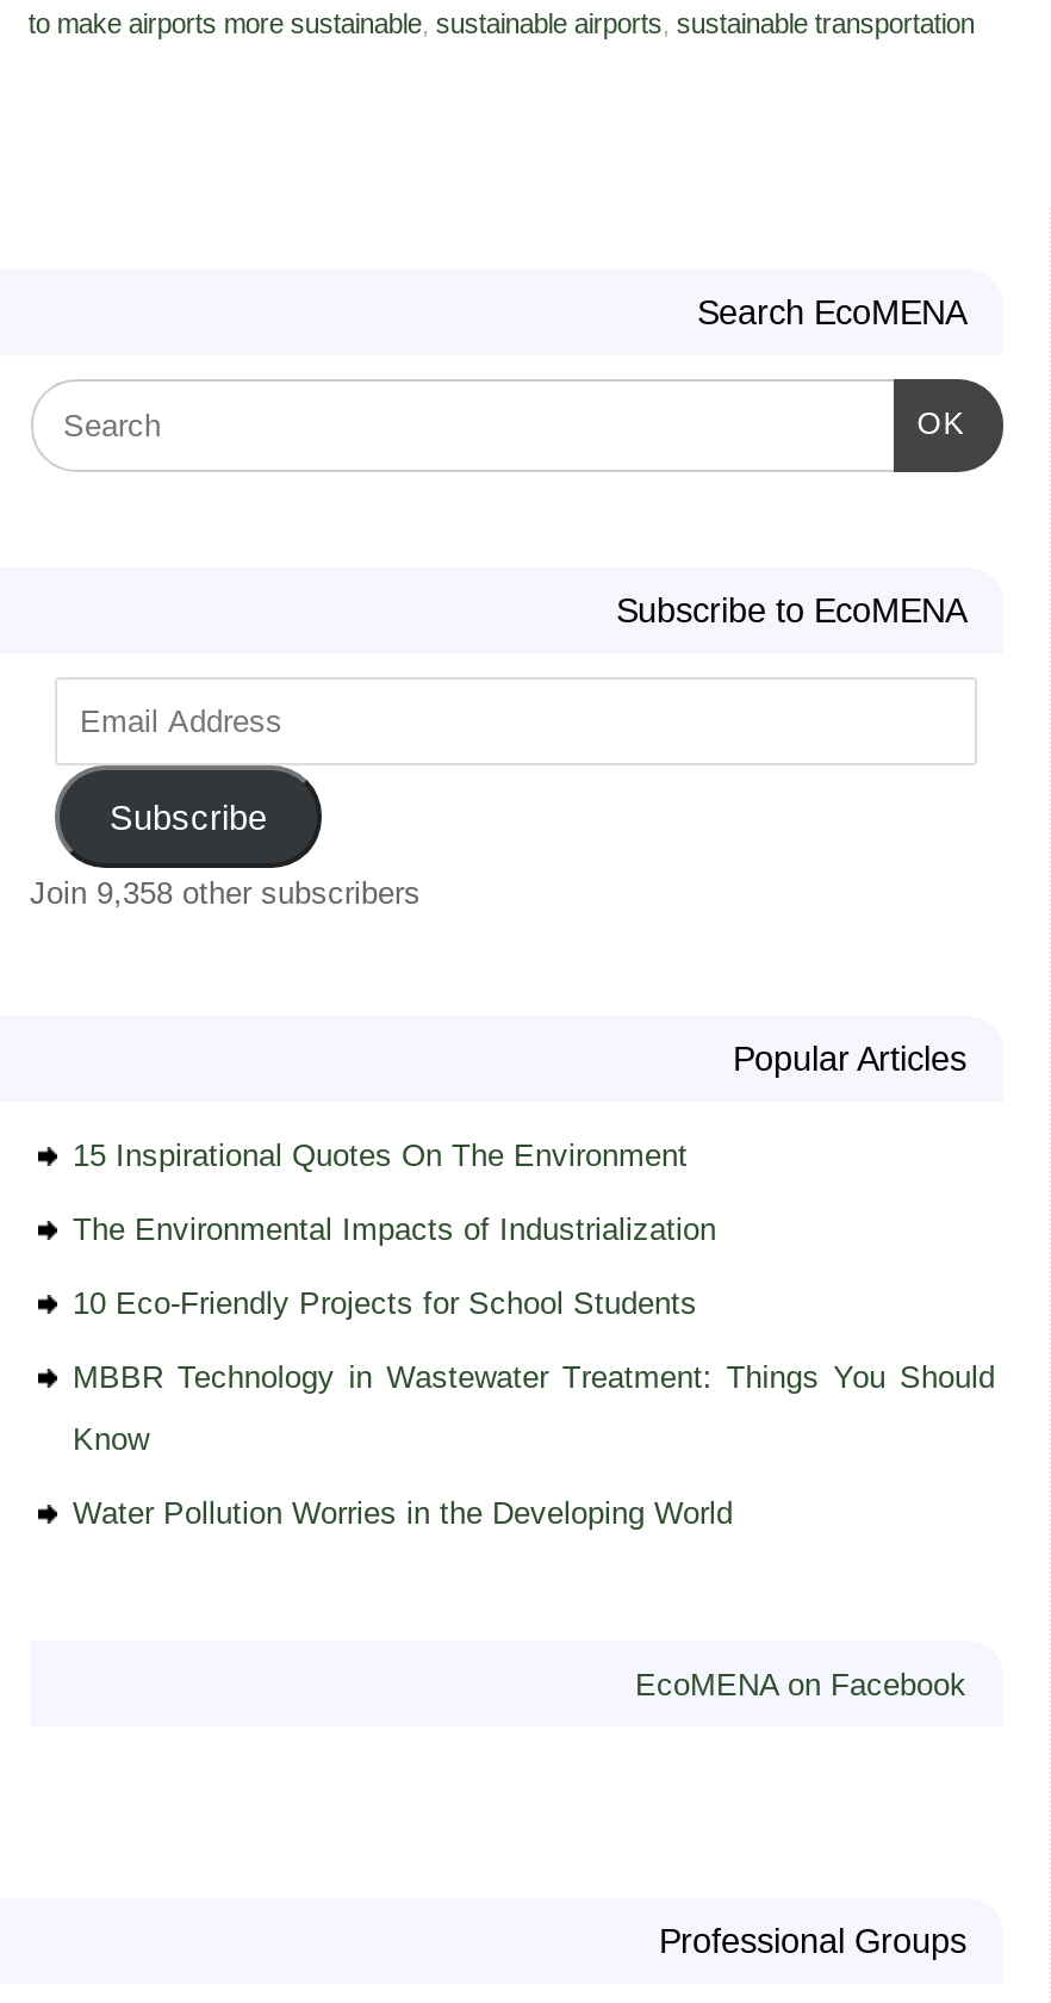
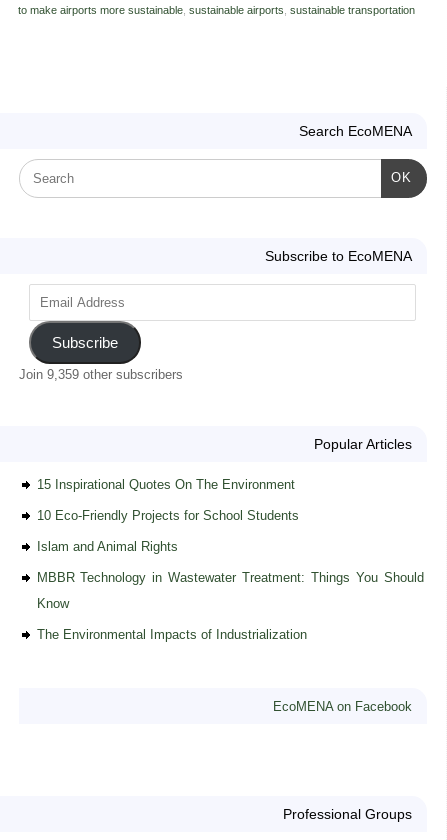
- Join 9,358 other subscribers
+ Join 9,359 other subscribers

moved down: The Environmental Impacts of Industrialization

moved up: 10 Eco-Friendly Projects for School Students

+ Islam and Animal Rights

- Water Pollution Worries in the Developing World
